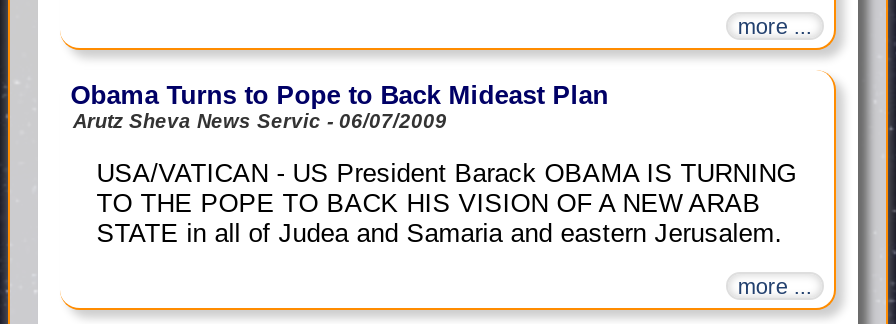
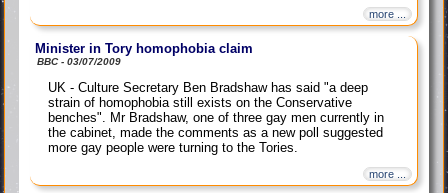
- Obama Turns to Pope to Back Mideast Plan
- Arutz Sheva News Servic - 06/07/2009
+ Minister in Tory homophobia claim
+ BBC - 03/07/2009

- USA/VATICAN - US President Barack OBAMA IS TURNING
- TO THE POPE TO BACK HIS VISION OF A NEW ARAB
- STATE in all of Judea and Samaria and eastern Jerusalem.
+ UK - Culture Secretary Ben Bradshaw has said "a deep
+ strain of homophobia still exists on the Conservative
+ benches". Mr Bradshaw, one of three gay men currently in
+ the cabinet, made the comments as a new poll suggested
+ more gay people were turning to the Tories.
